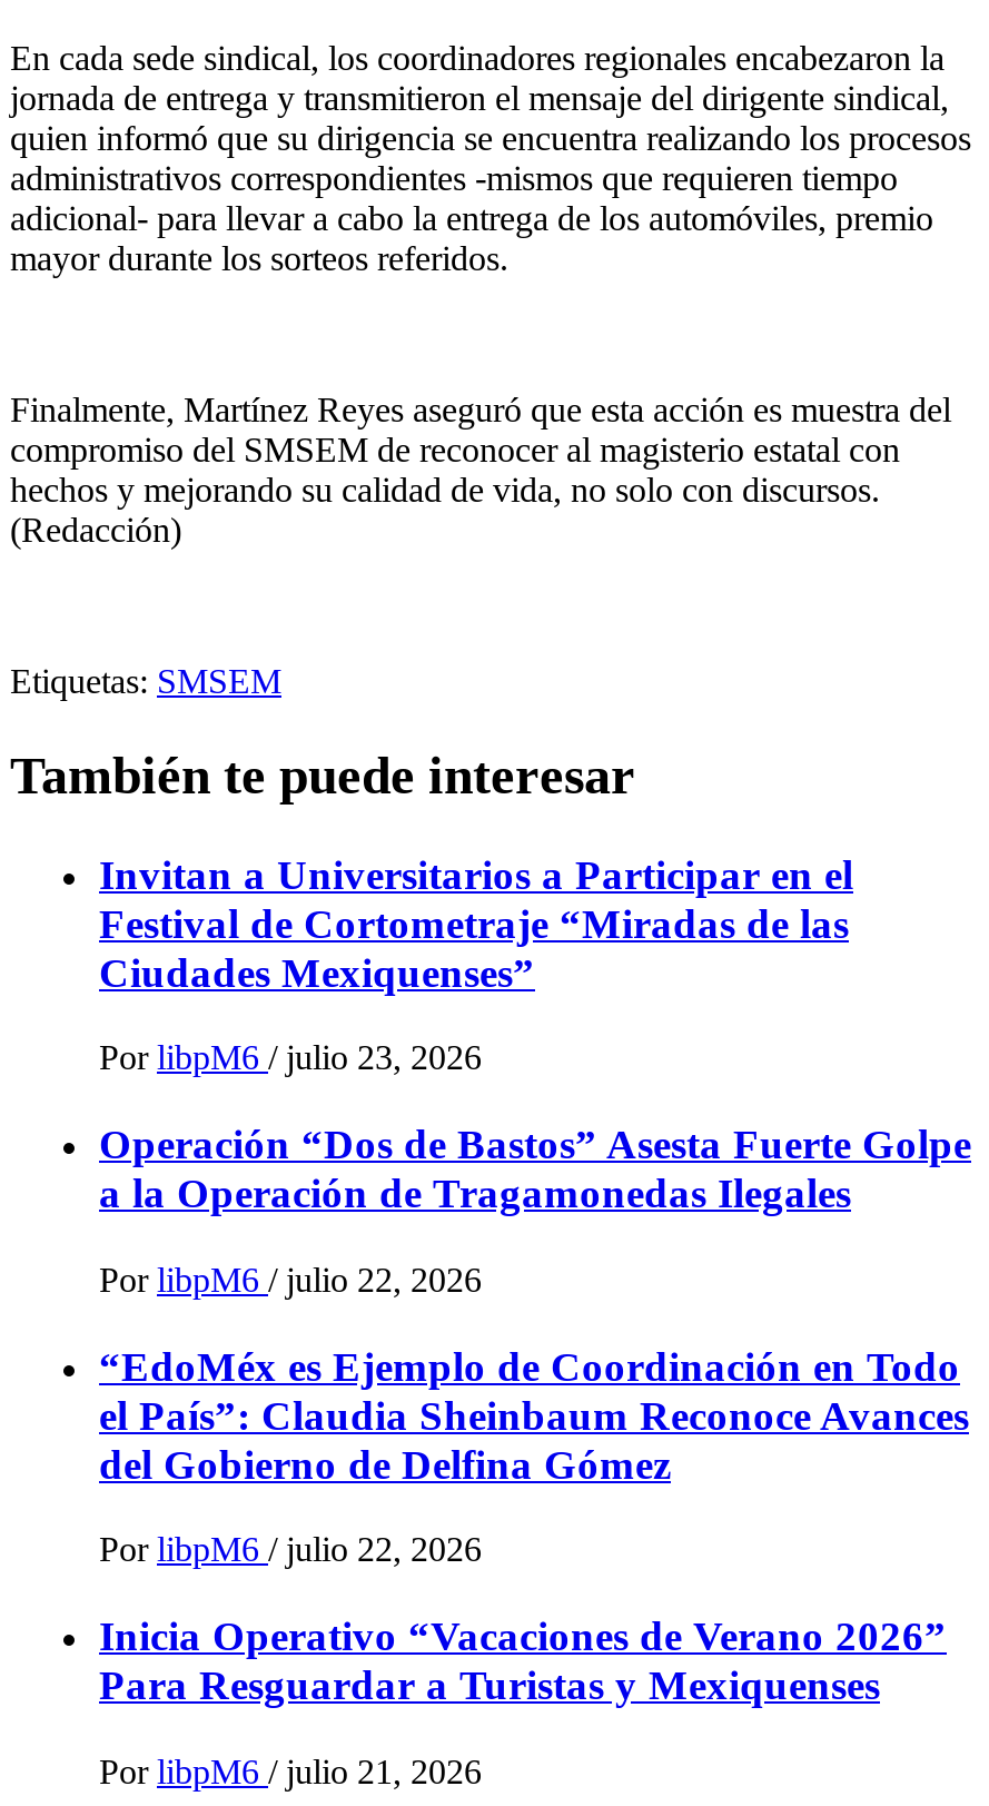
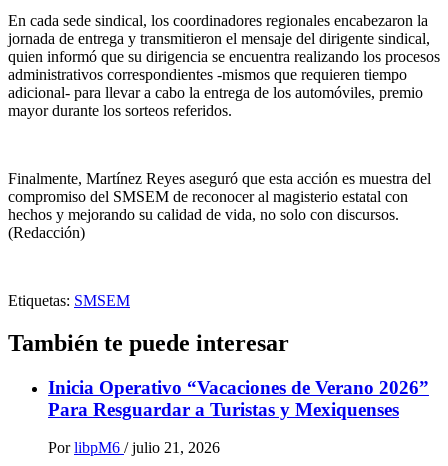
- Invitan a Universitarios a Participar en el
- Festival de Cortometraje “Miradas de las
- Ciudades Mexiquenses”
- Por libpM6 / julio 23, 2026
- Operación “Dos de Bastos” Asesta Fuerte Golpe
- a la Operación de Tragamonedas Ilegales
- Por libpM6 / julio 22, 2026
- “EdoMéx es Ejemplo de Coordinación en Todo
- el País”: Claudia Sheinbaum Reconoce Avances
- del Gobierno de Delfina Gómez
- Por libpM6 / julio 22, 2026
